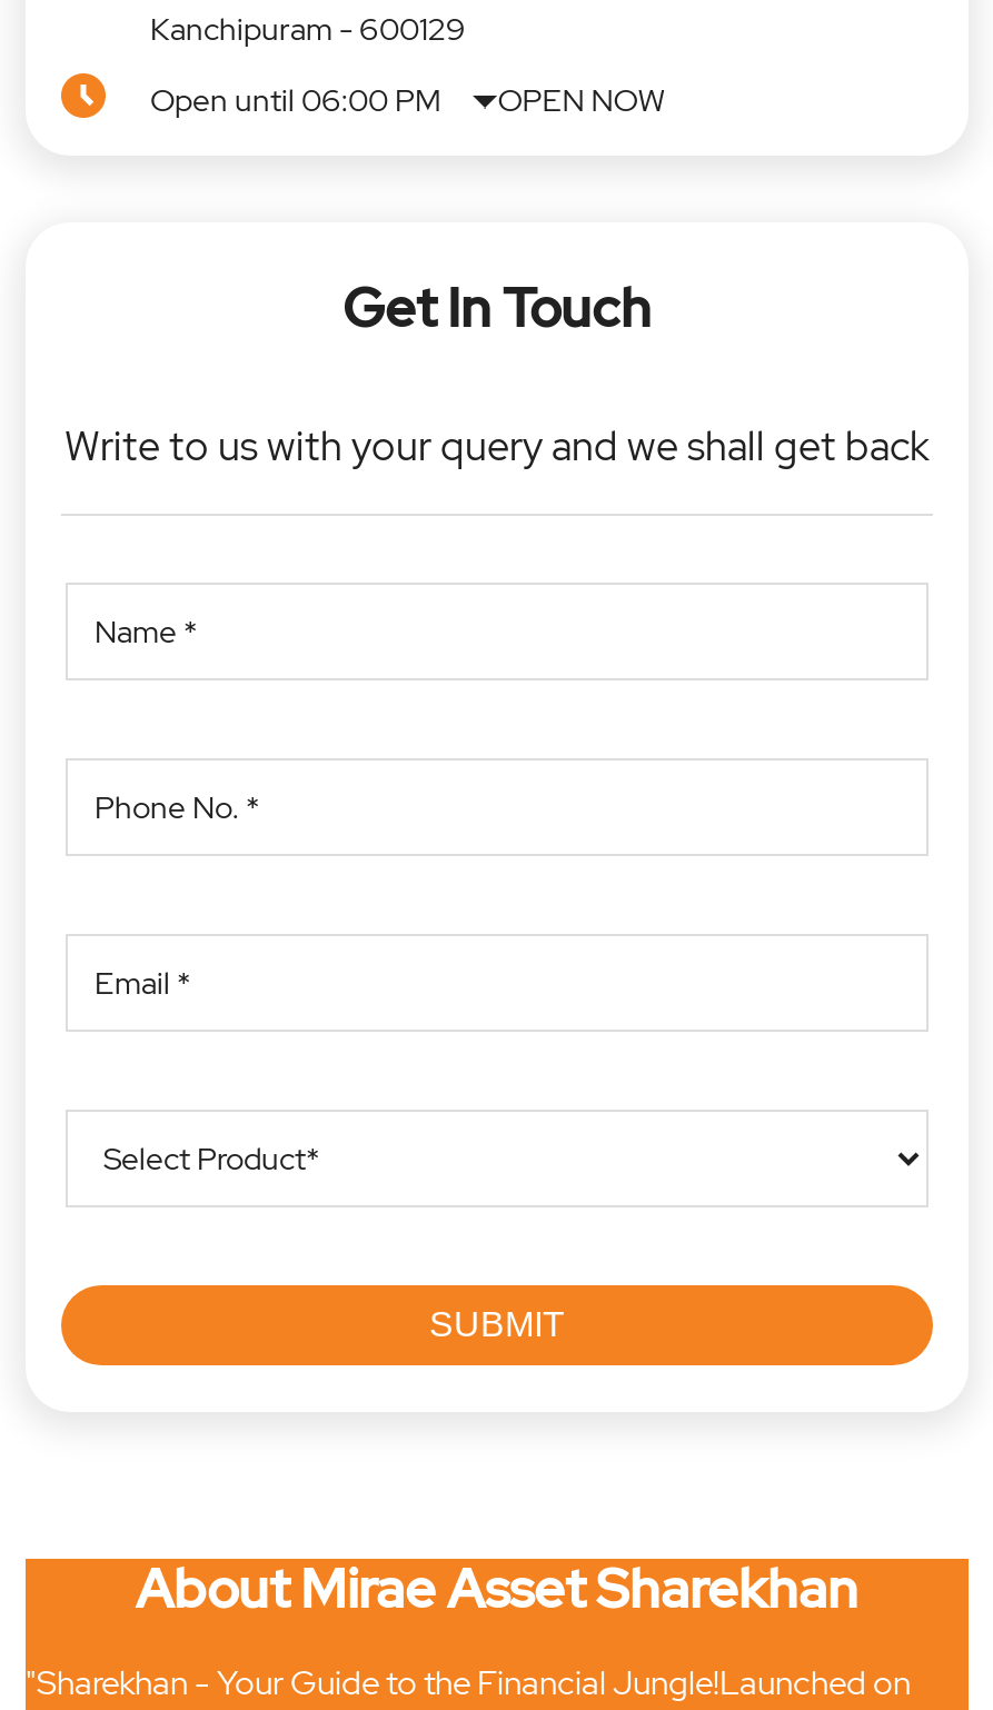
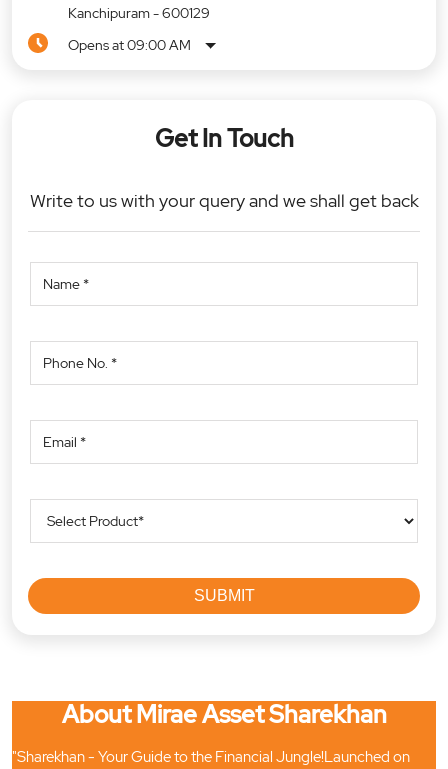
- Open until 06:00 PM
- OPEN NOW
+ Opens at 09:00 AM
